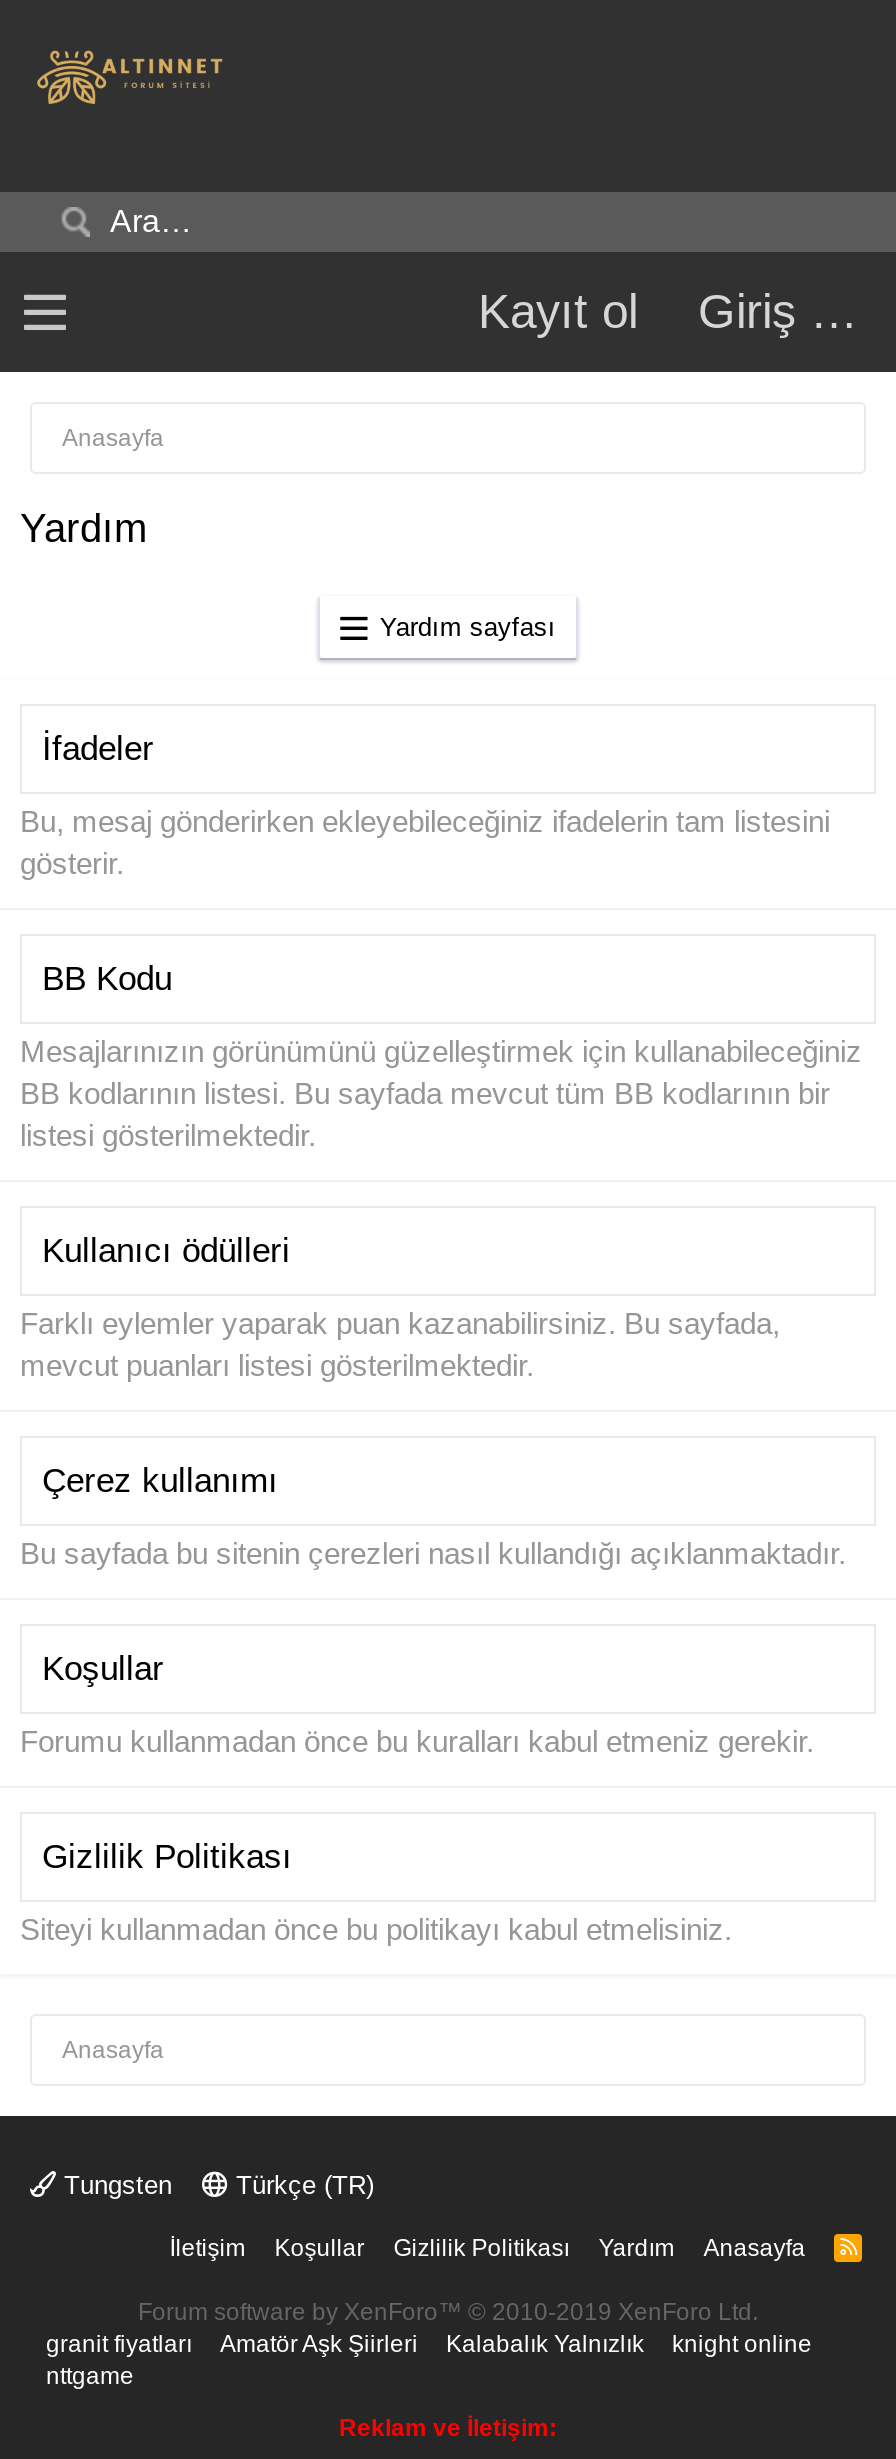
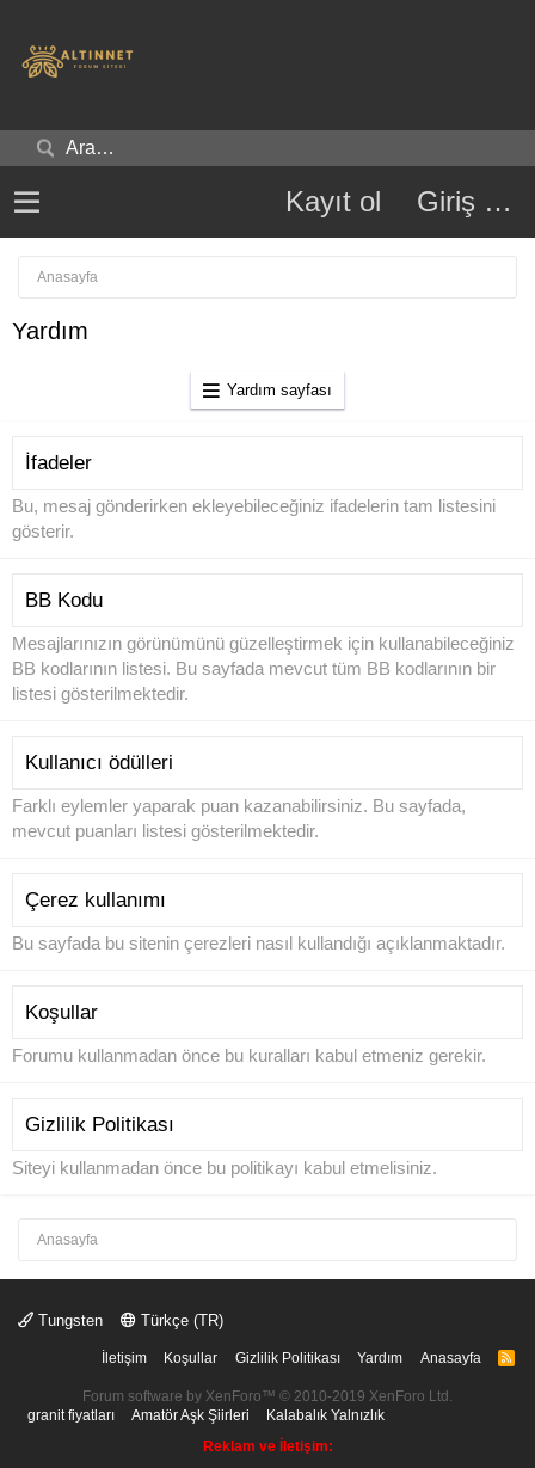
- knight online
- nttgame
